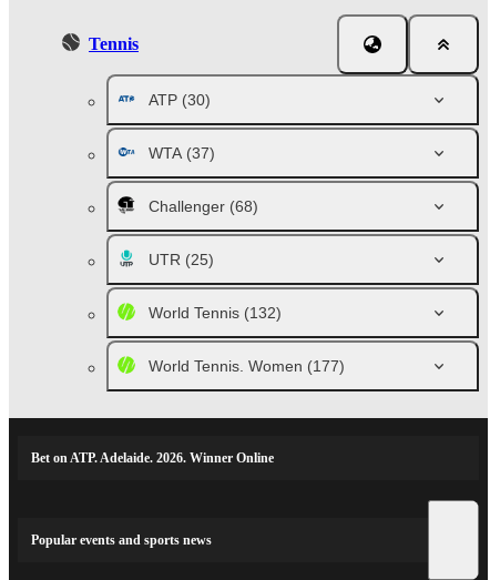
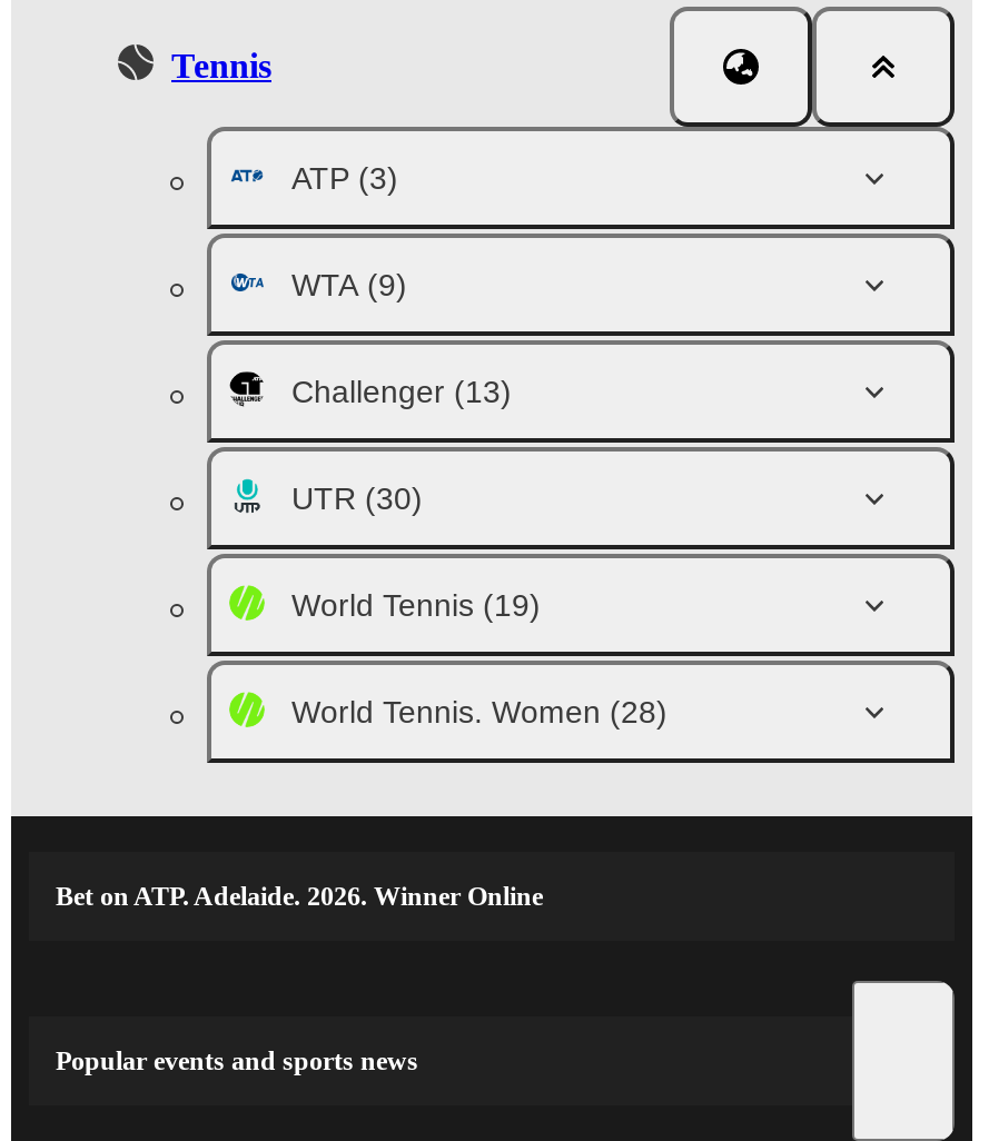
- ATP (30)
+ ATP (3)

- WTA (37)
+ WTA (9)

- Challenger (68)
+ Challenger (13)

- UTR (25)
+ UTR (30)

- World Tennis (132)
+ World Tennis (19)

- World Tennis. Women (177)
+ World Tennis. Women (28)
